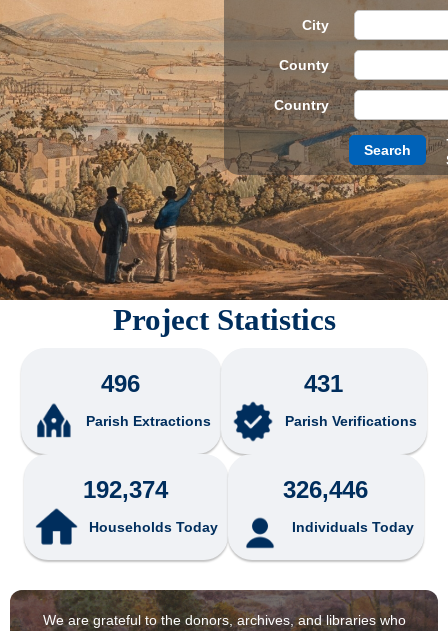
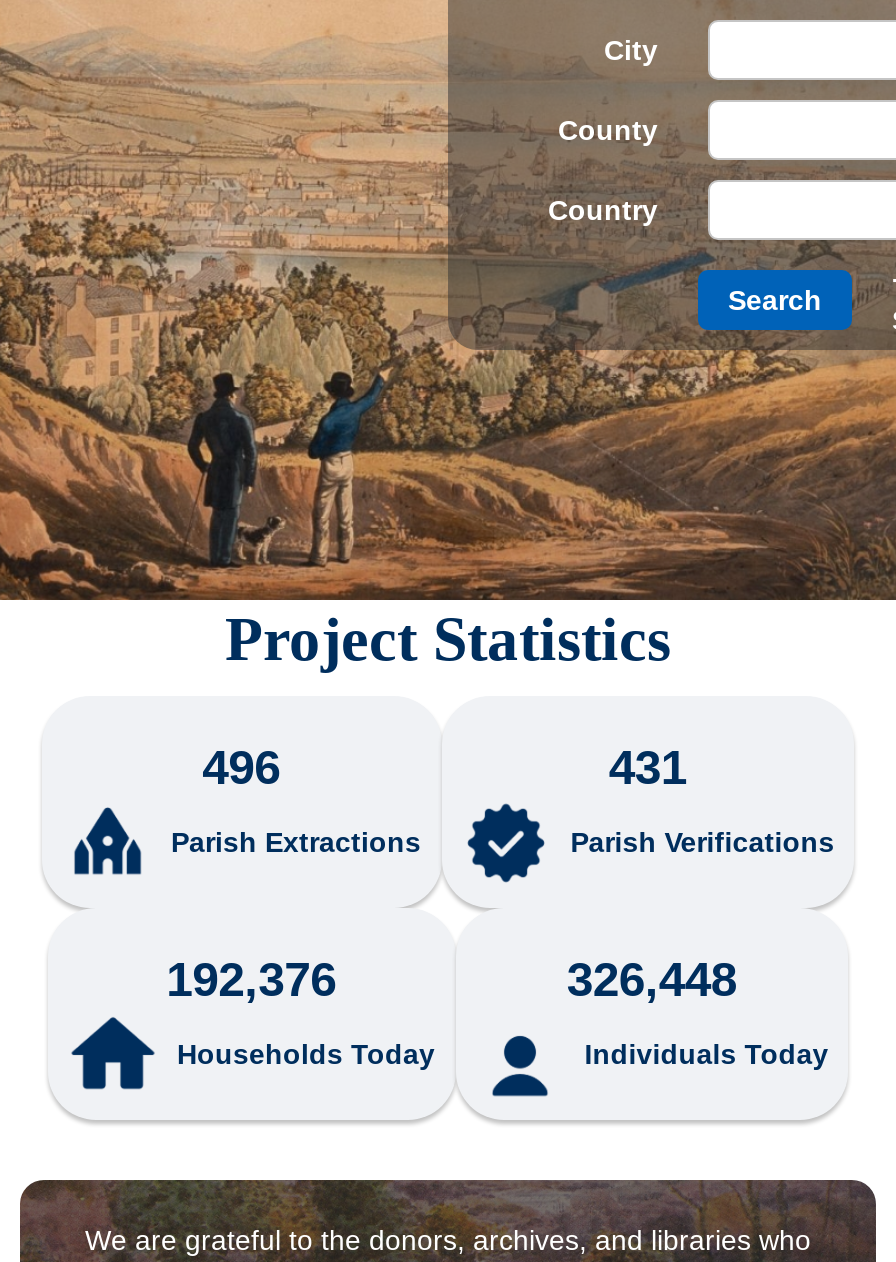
- 192,374
+ 192,376

- 326,446
+ 326,448
